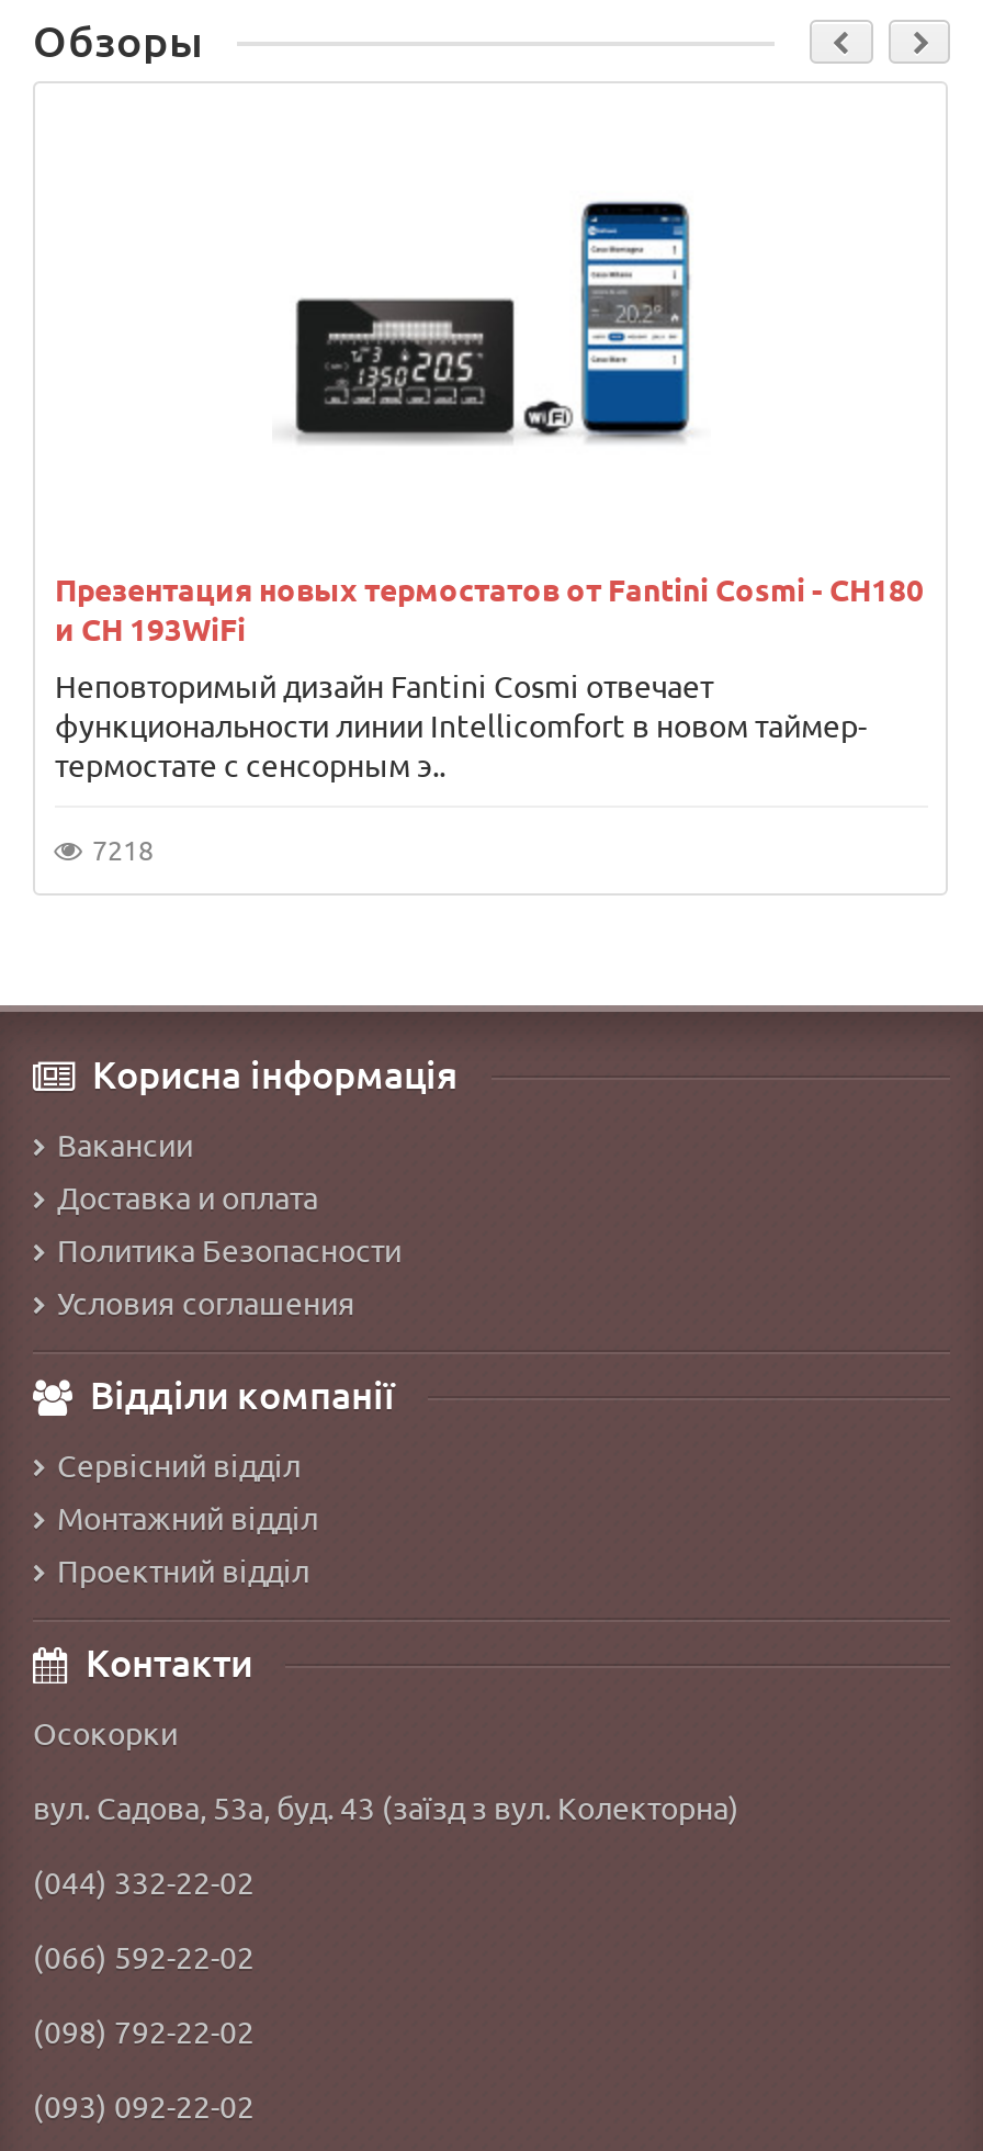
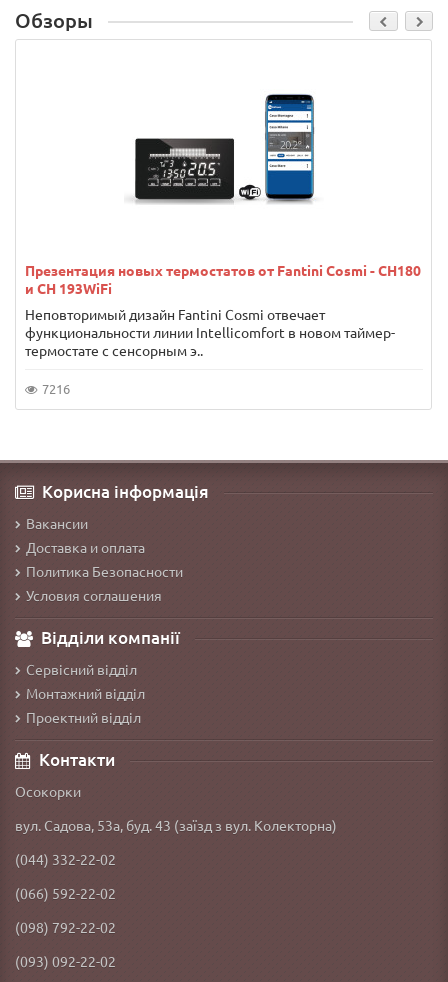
- 7218
+ 7216
